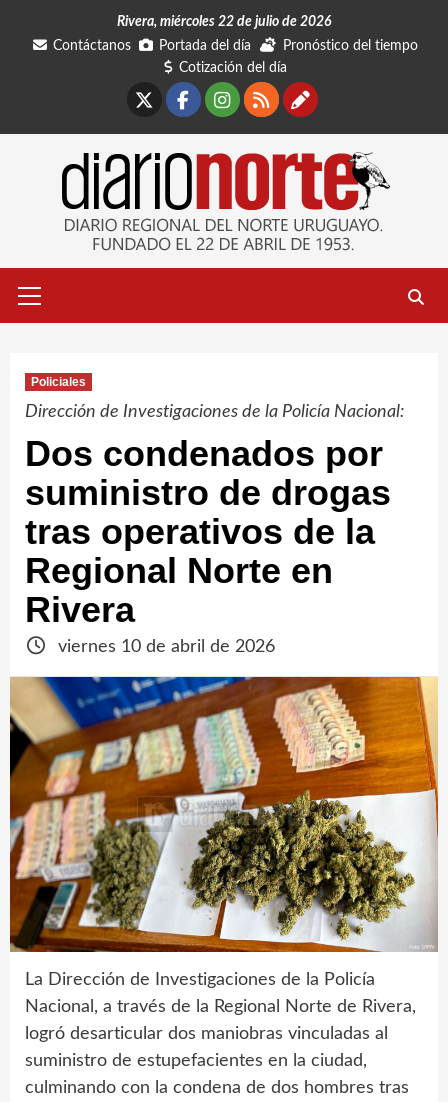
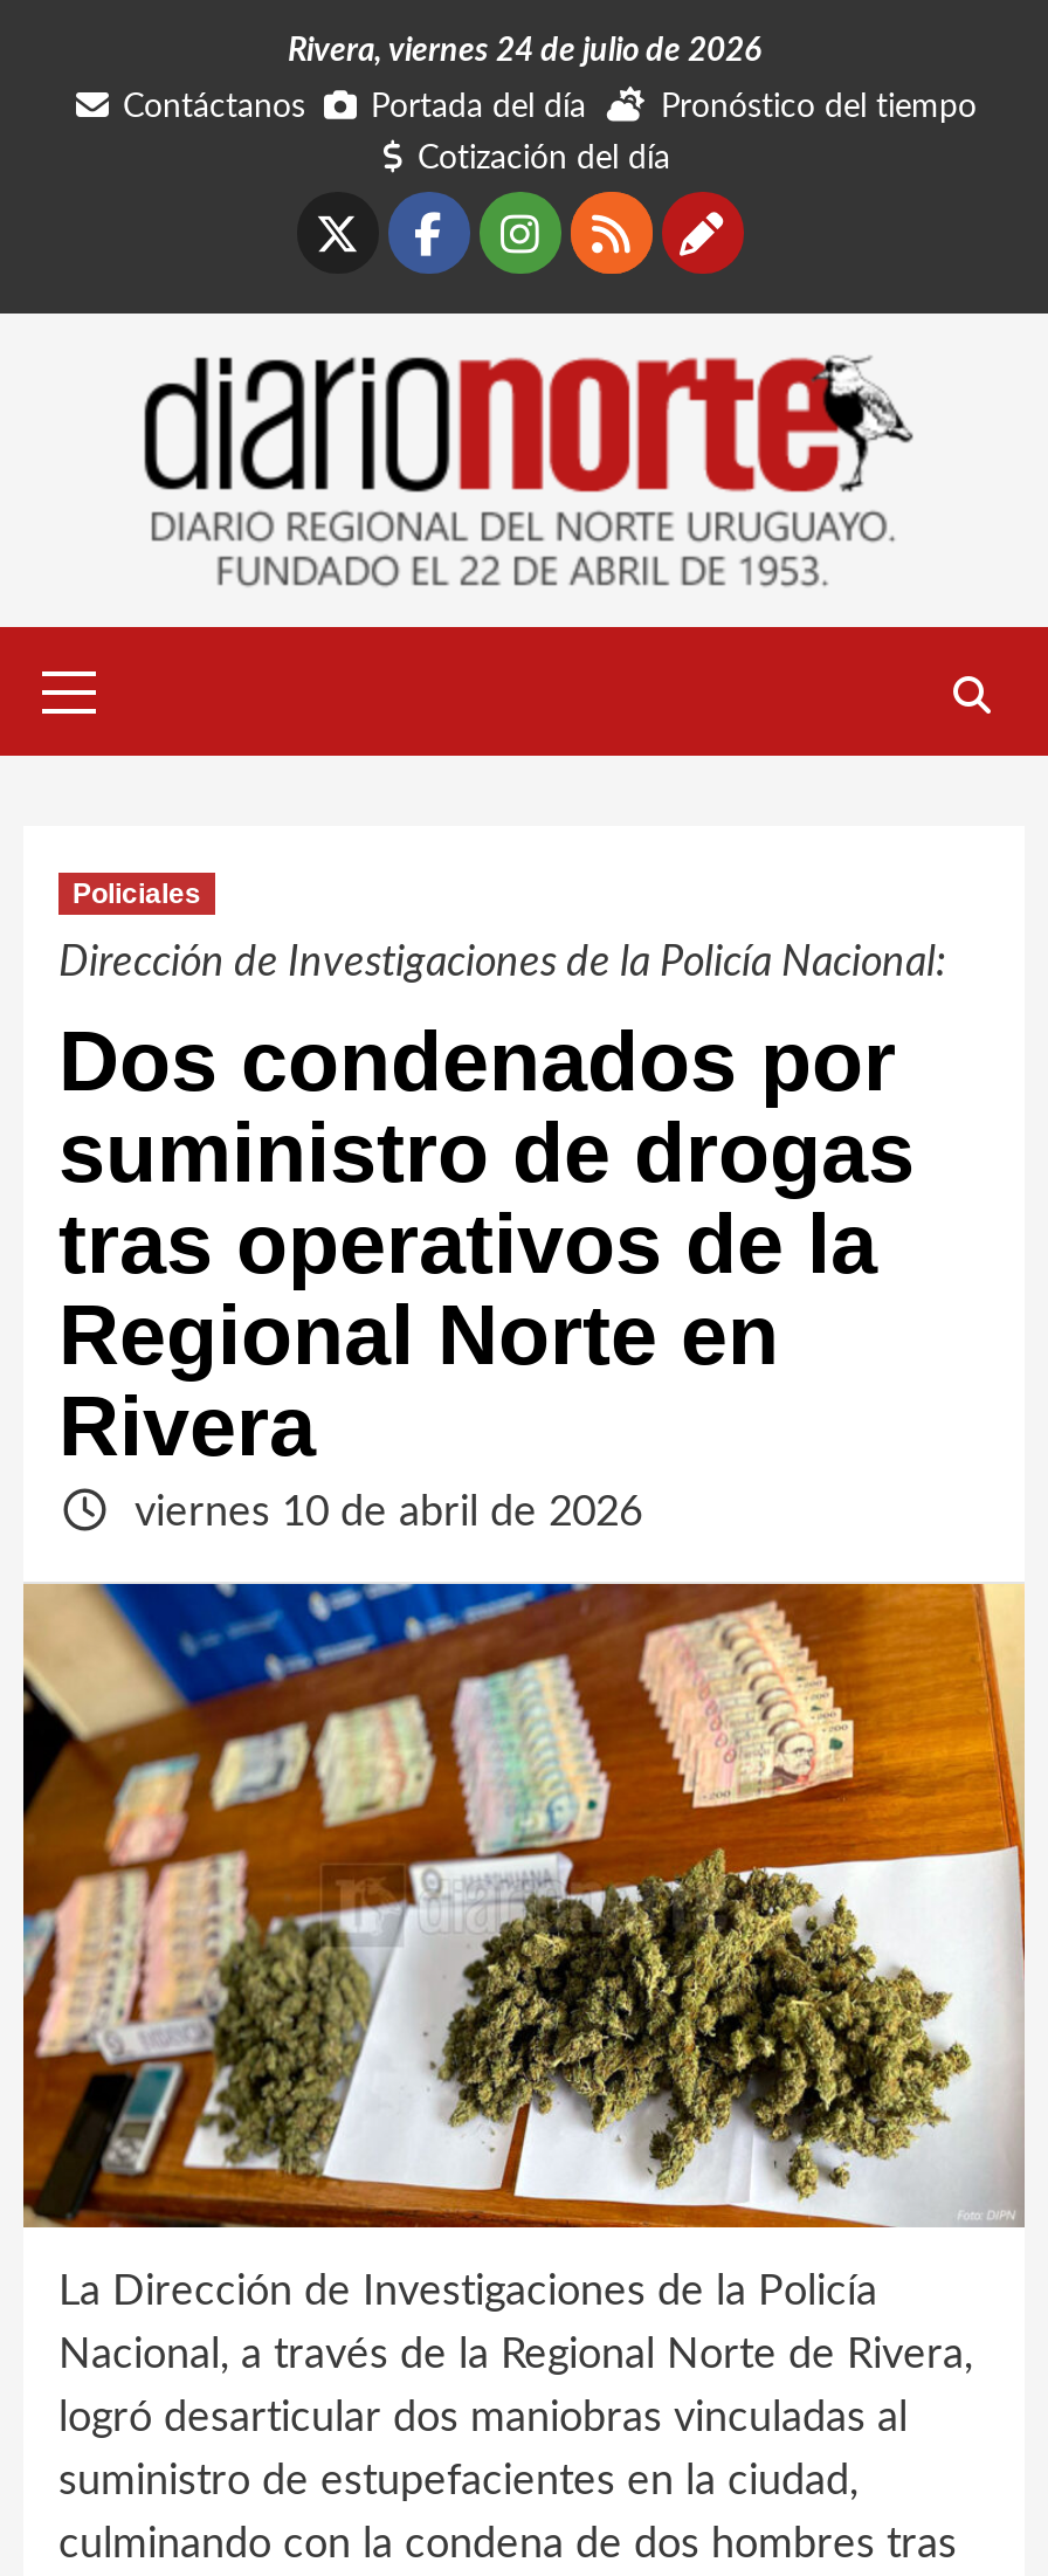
- Rivera, miércoles 22 de julio de 2026
+ Rivera, viernes 24 de julio de 2026
